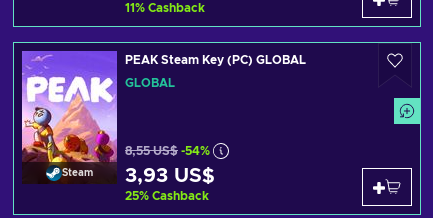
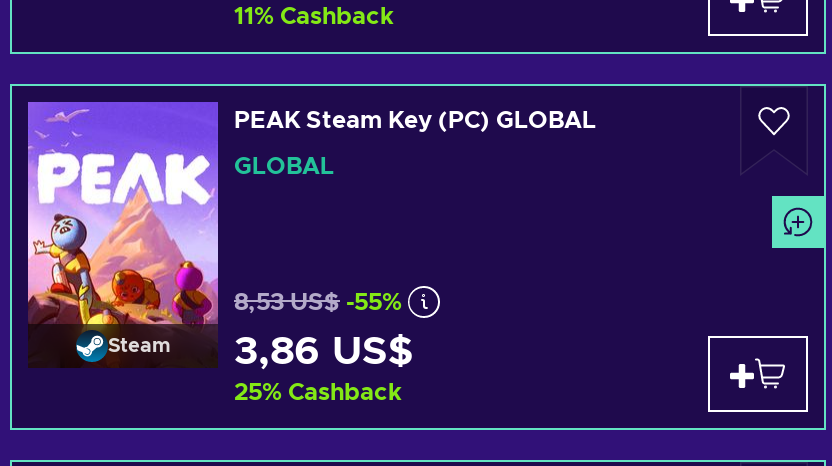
- 8,55 US$ -54%
+ 8,53 US$ -55%

- 3,93 US$
+ 3,86 US$
